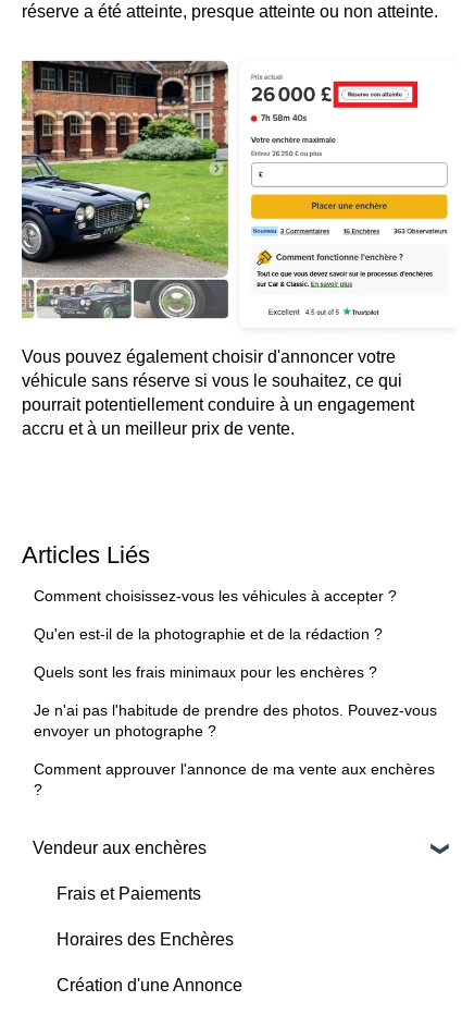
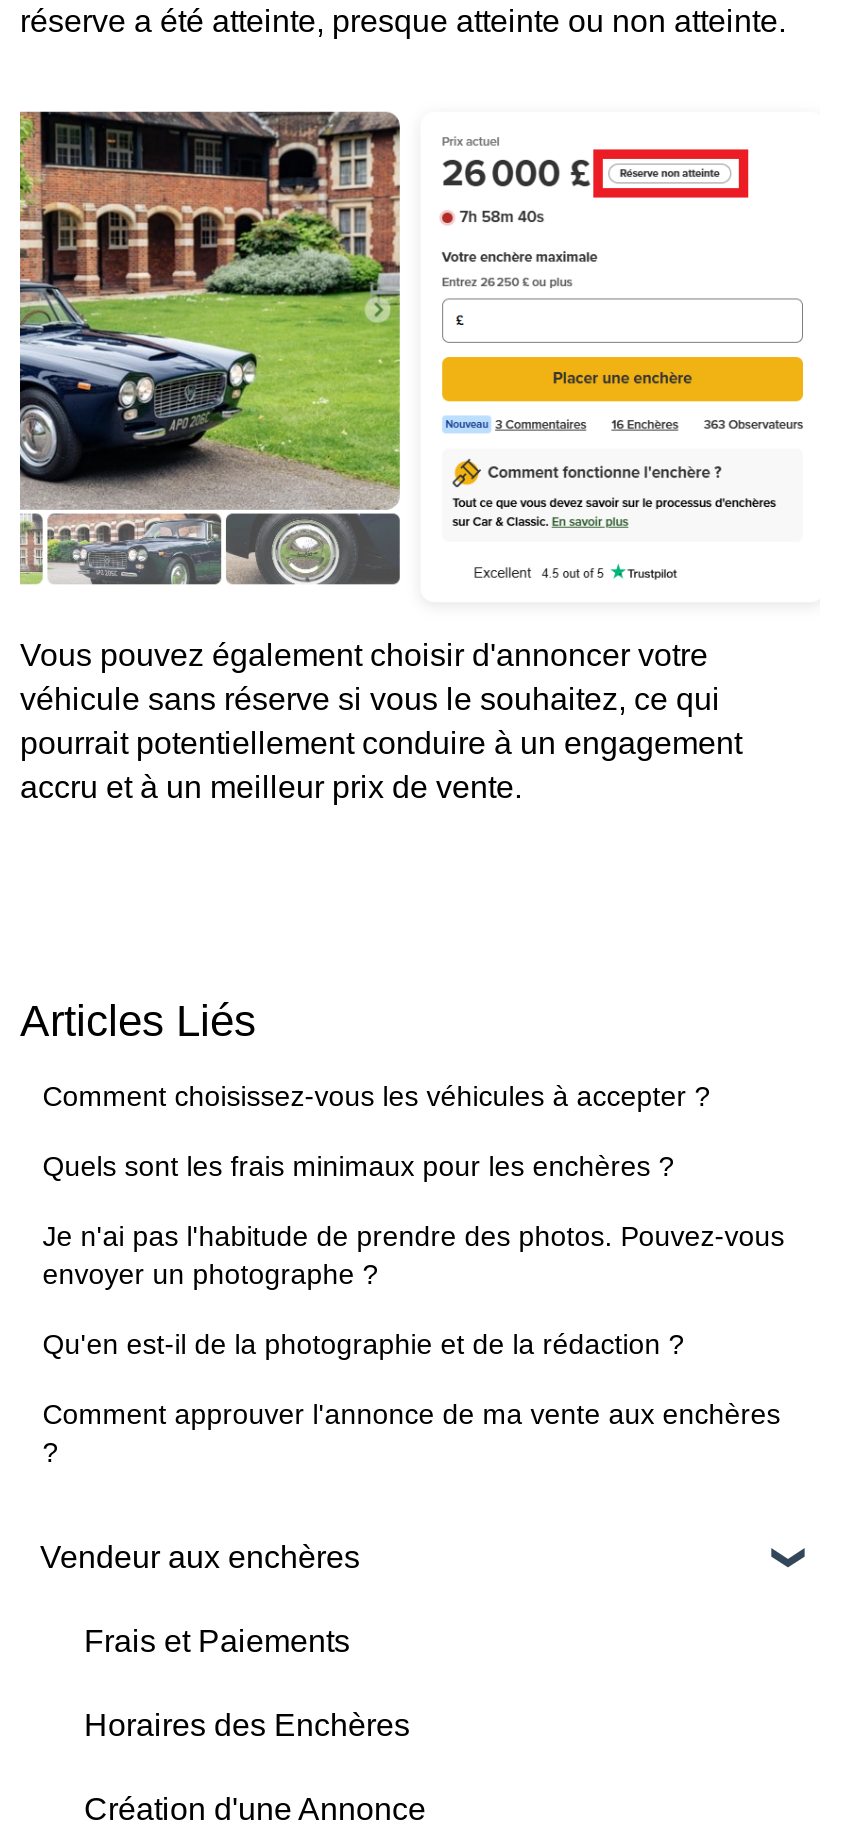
moved down: Qu'en est-il de la photographie et de la rédaction ?

moved up: Quels sont les frais minimaux pour les enchères ? | Je n'ai pas l'habitude de prendre des photos. Pouvez-vous | envoyer un photographe ?
